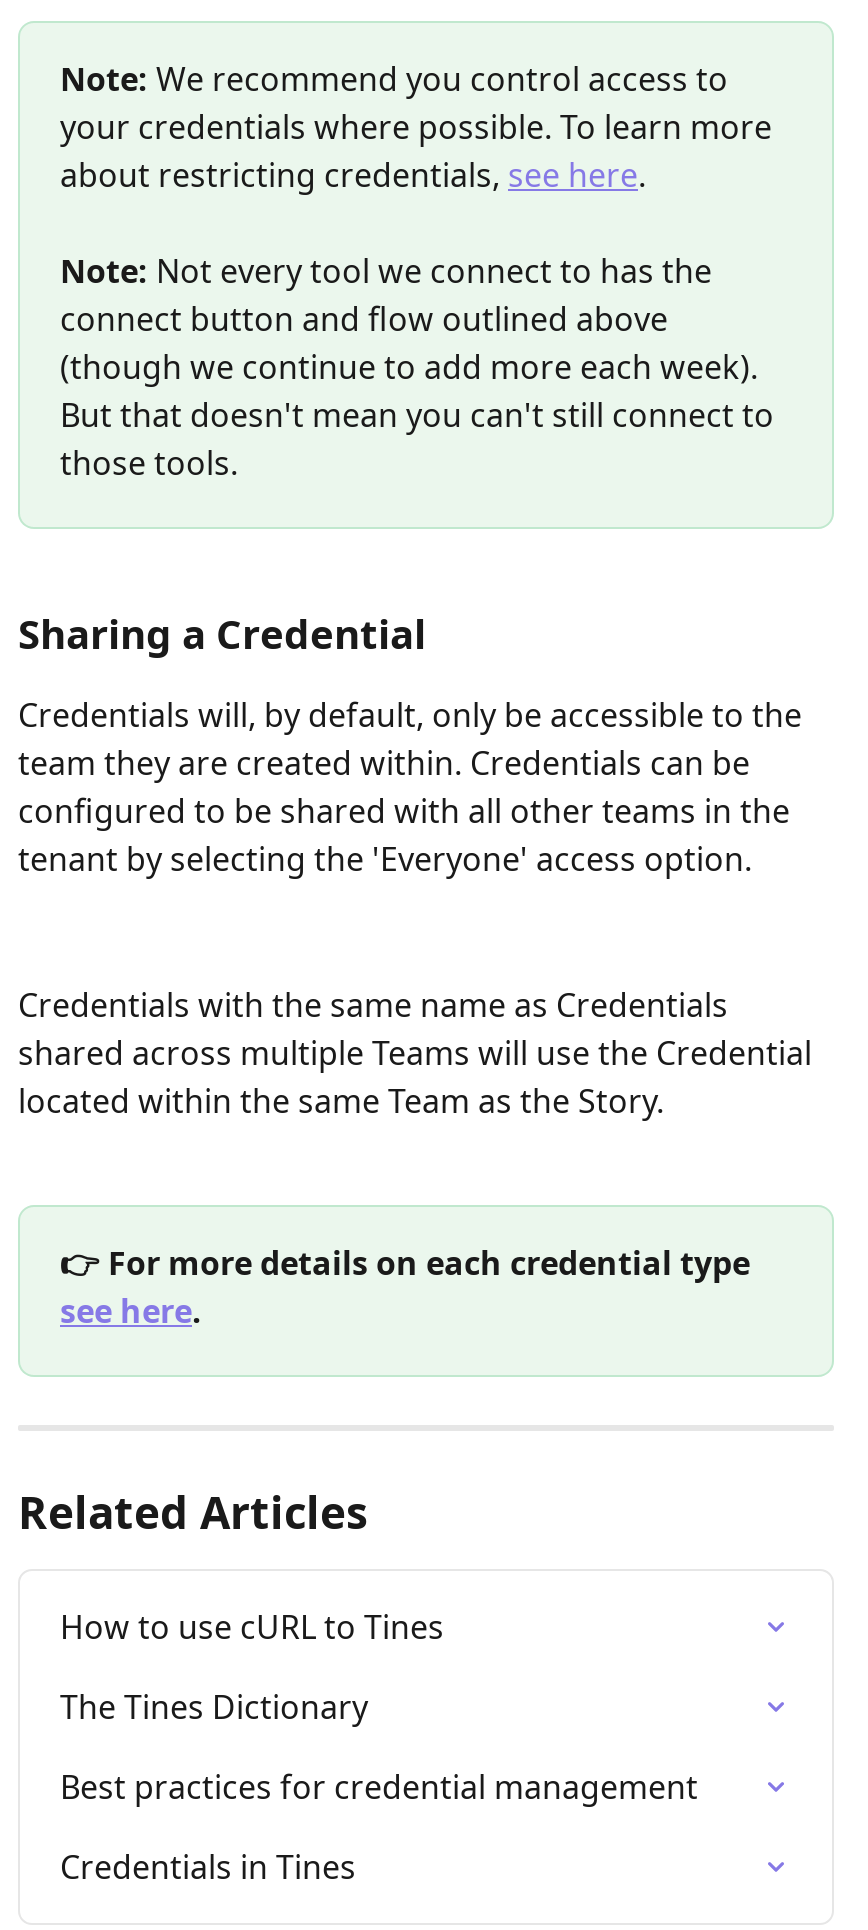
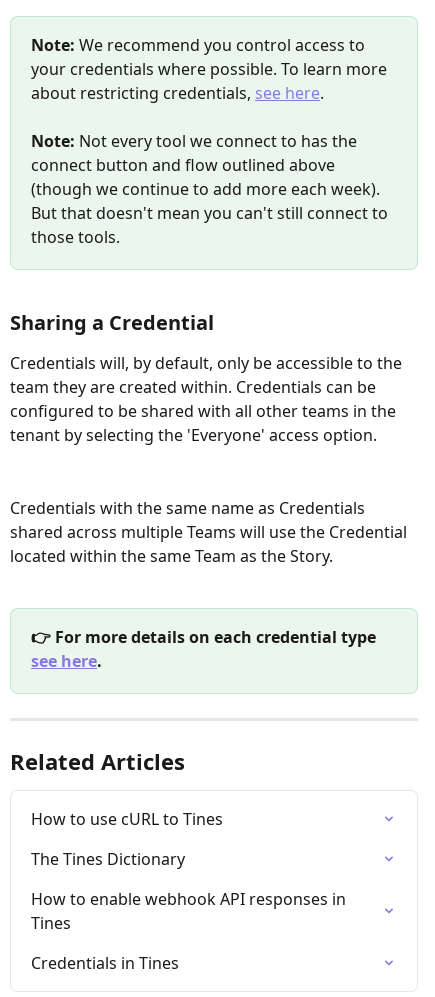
- Best practices for credential management
+ How to enable webhook API responses in
+ Tines
